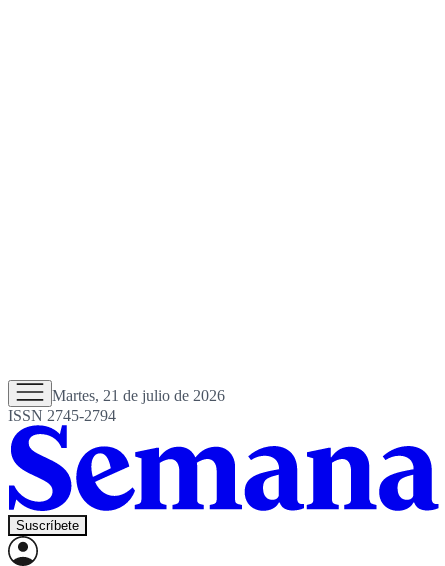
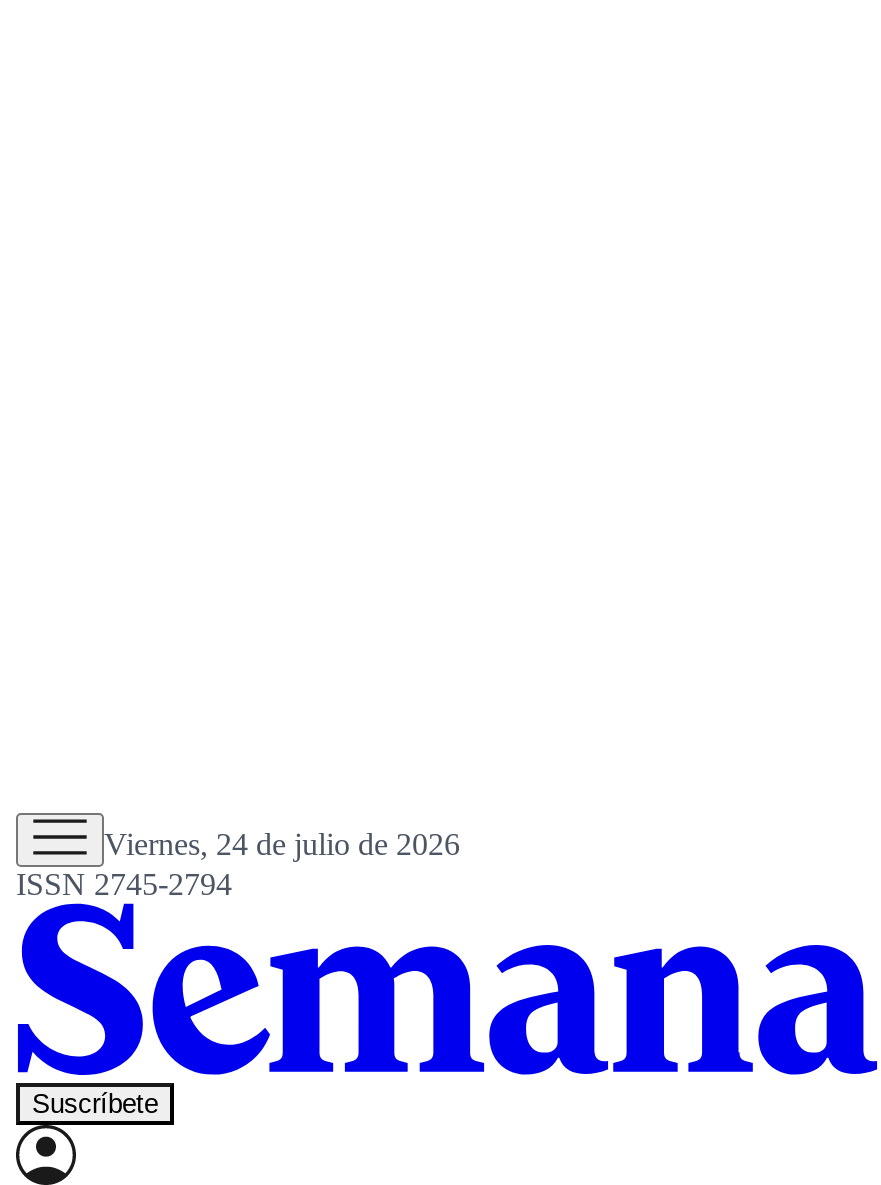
- Martes, 21 de julio de 2026
+ Viernes, 24 de julio de 2026
